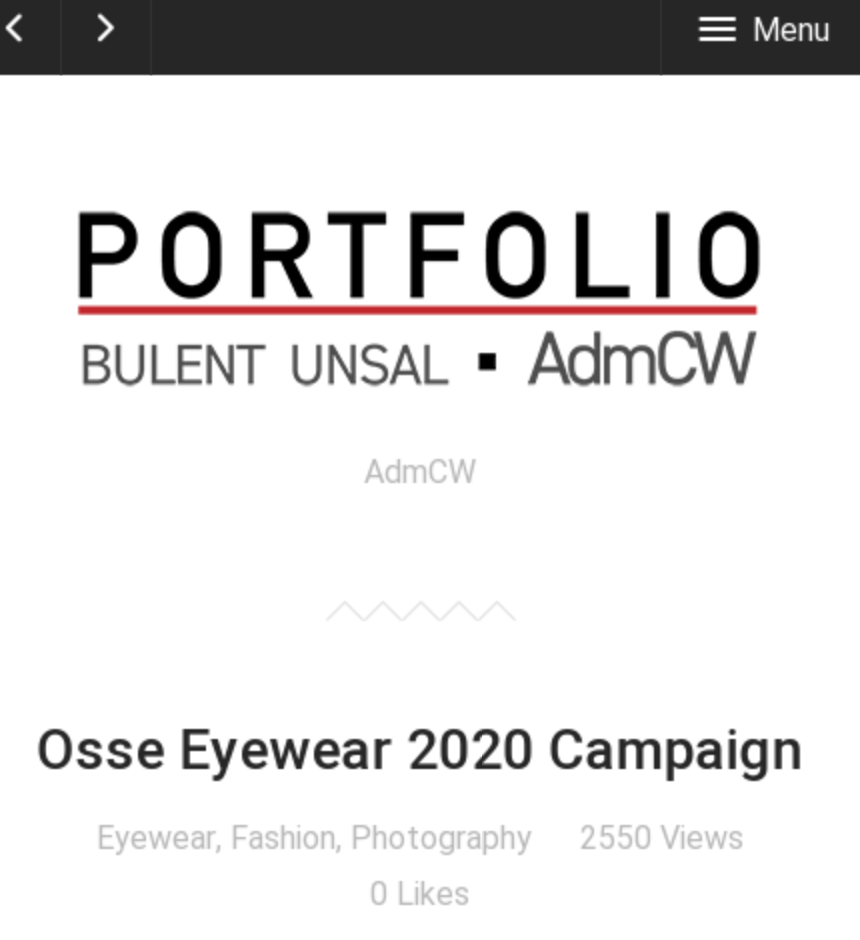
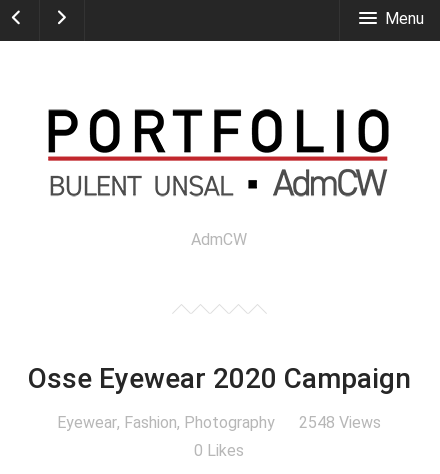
- Eyewear, Fashion, Photography 2550 Views
+ Eyewear, Fashion, Photography 2548 Views
